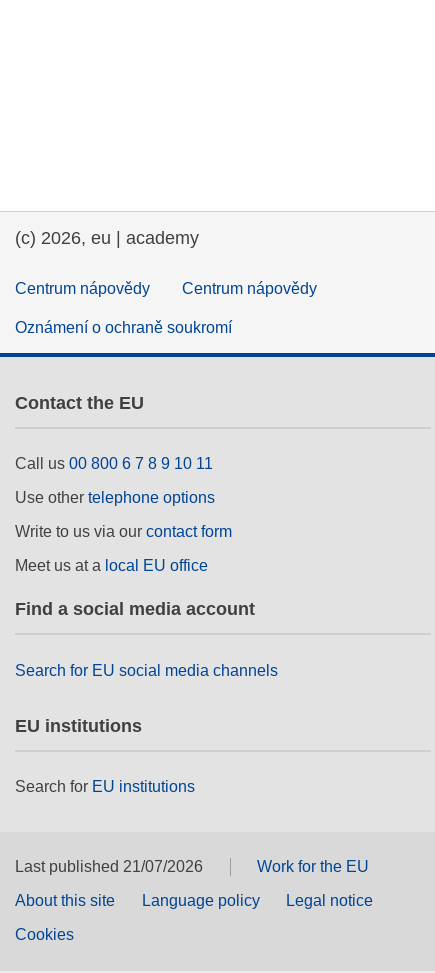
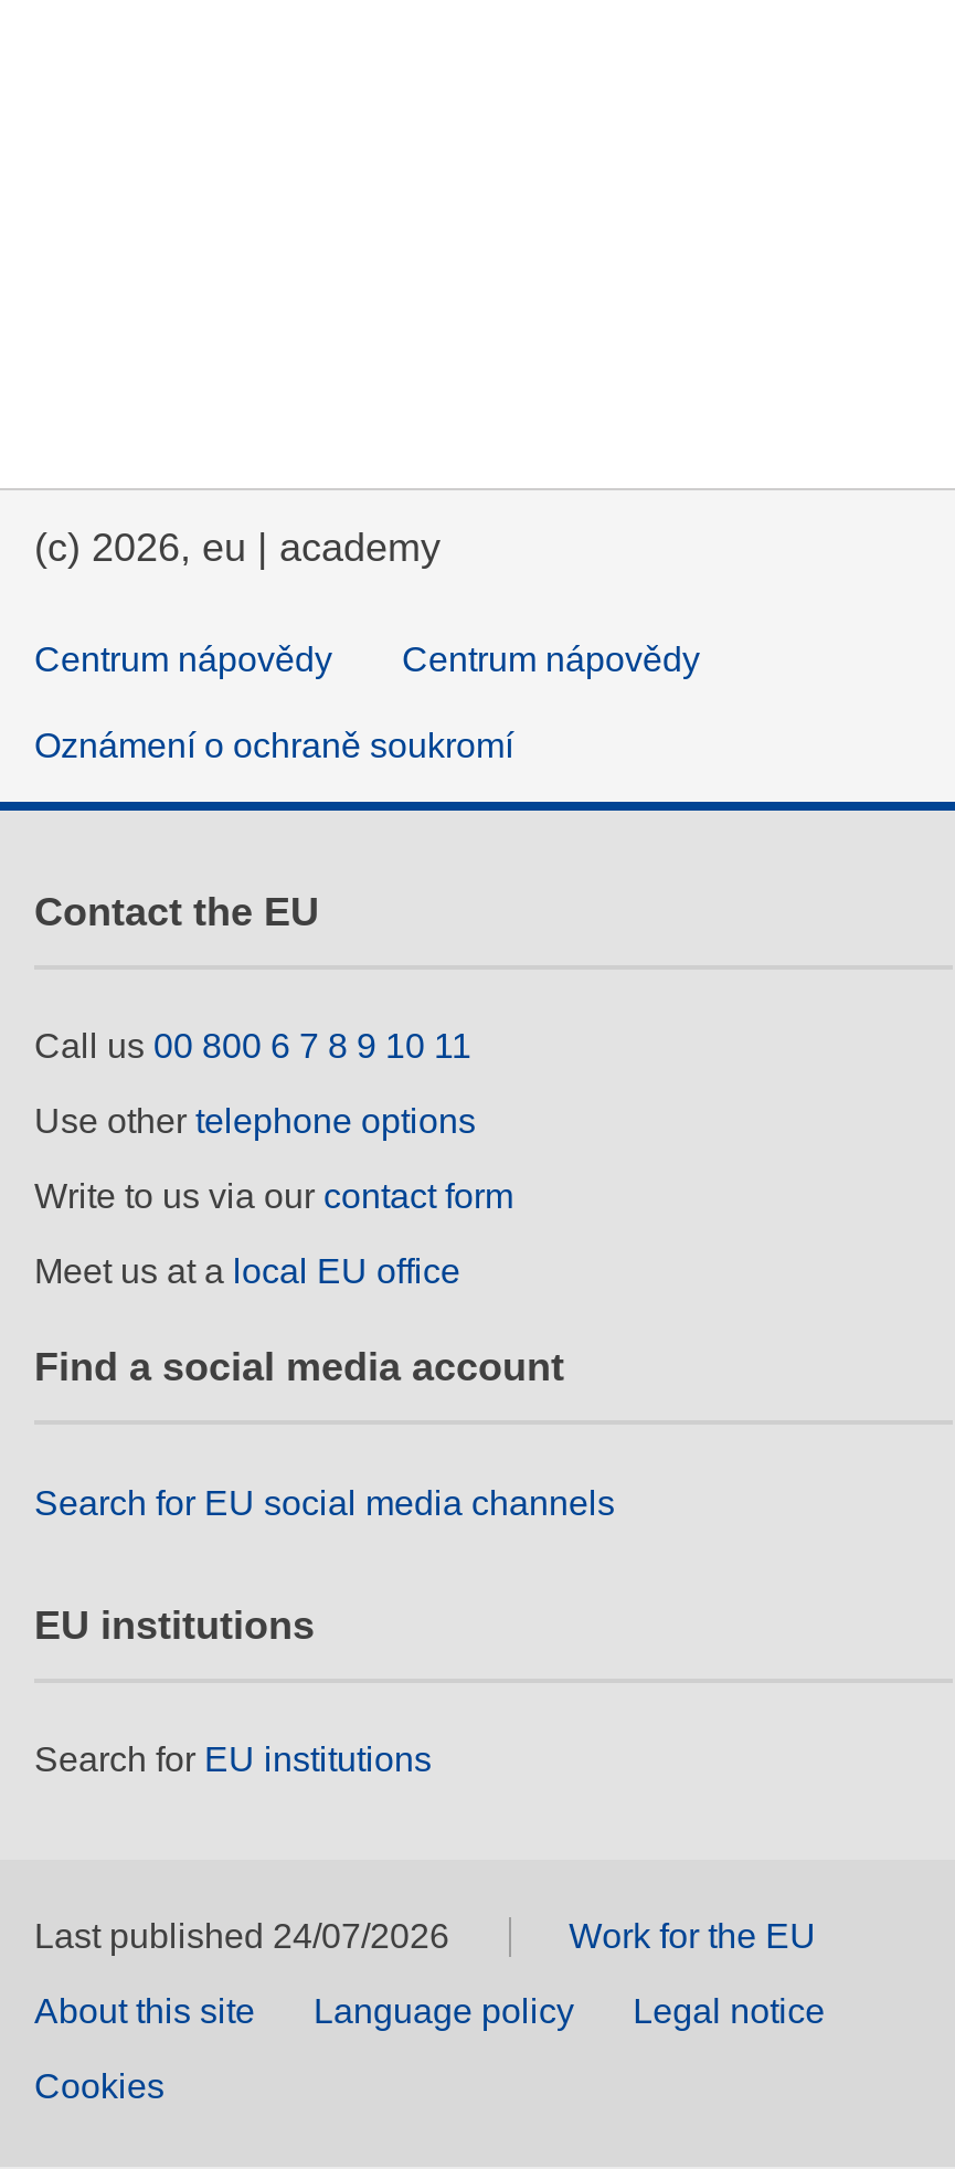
- Last published 21/07/2026
+ Last published 24/07/2026
